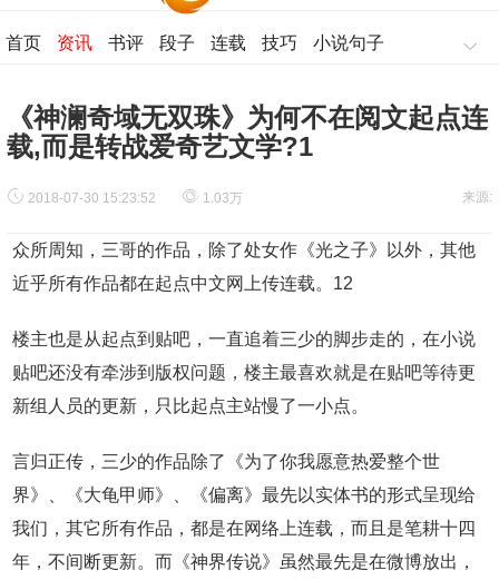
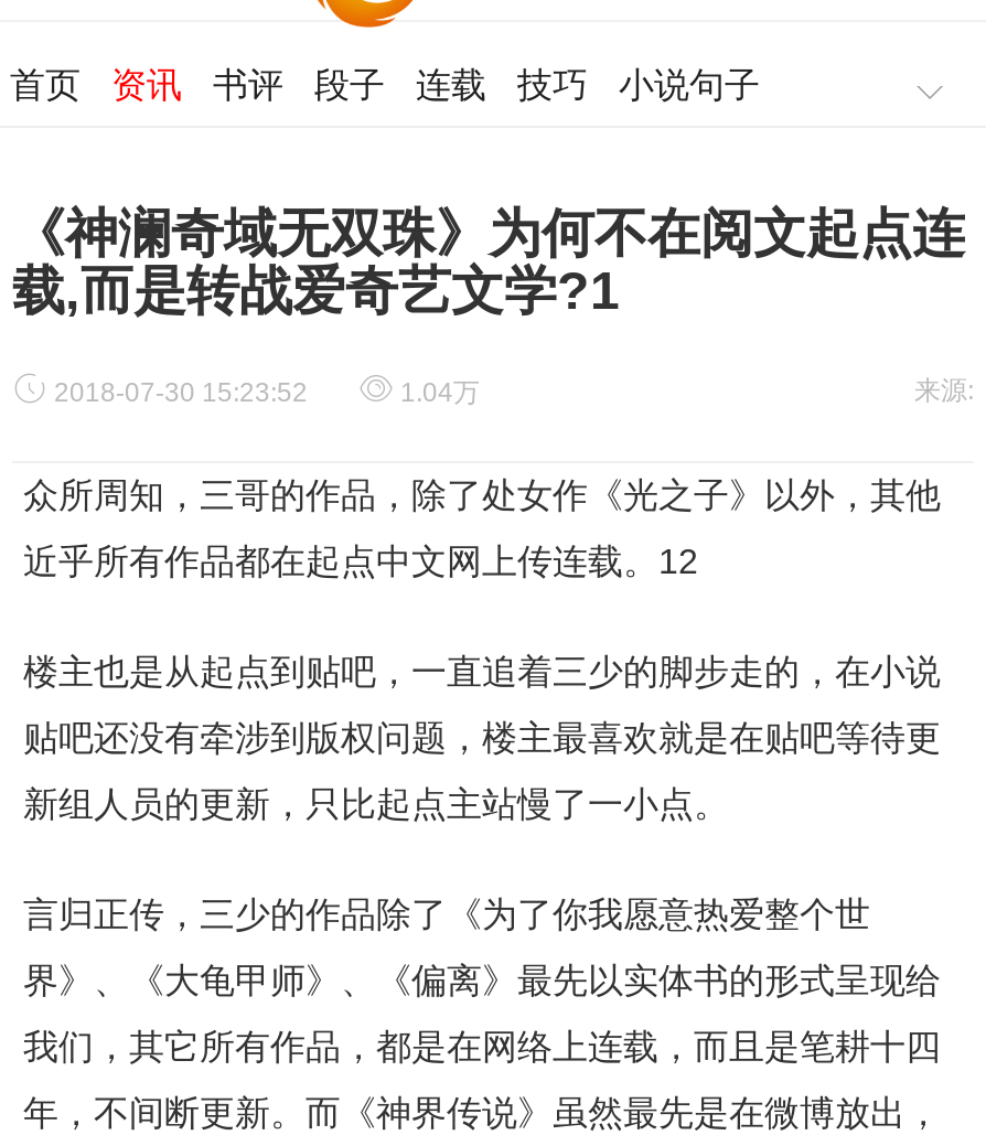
- 1.03万
+ 1.04万
